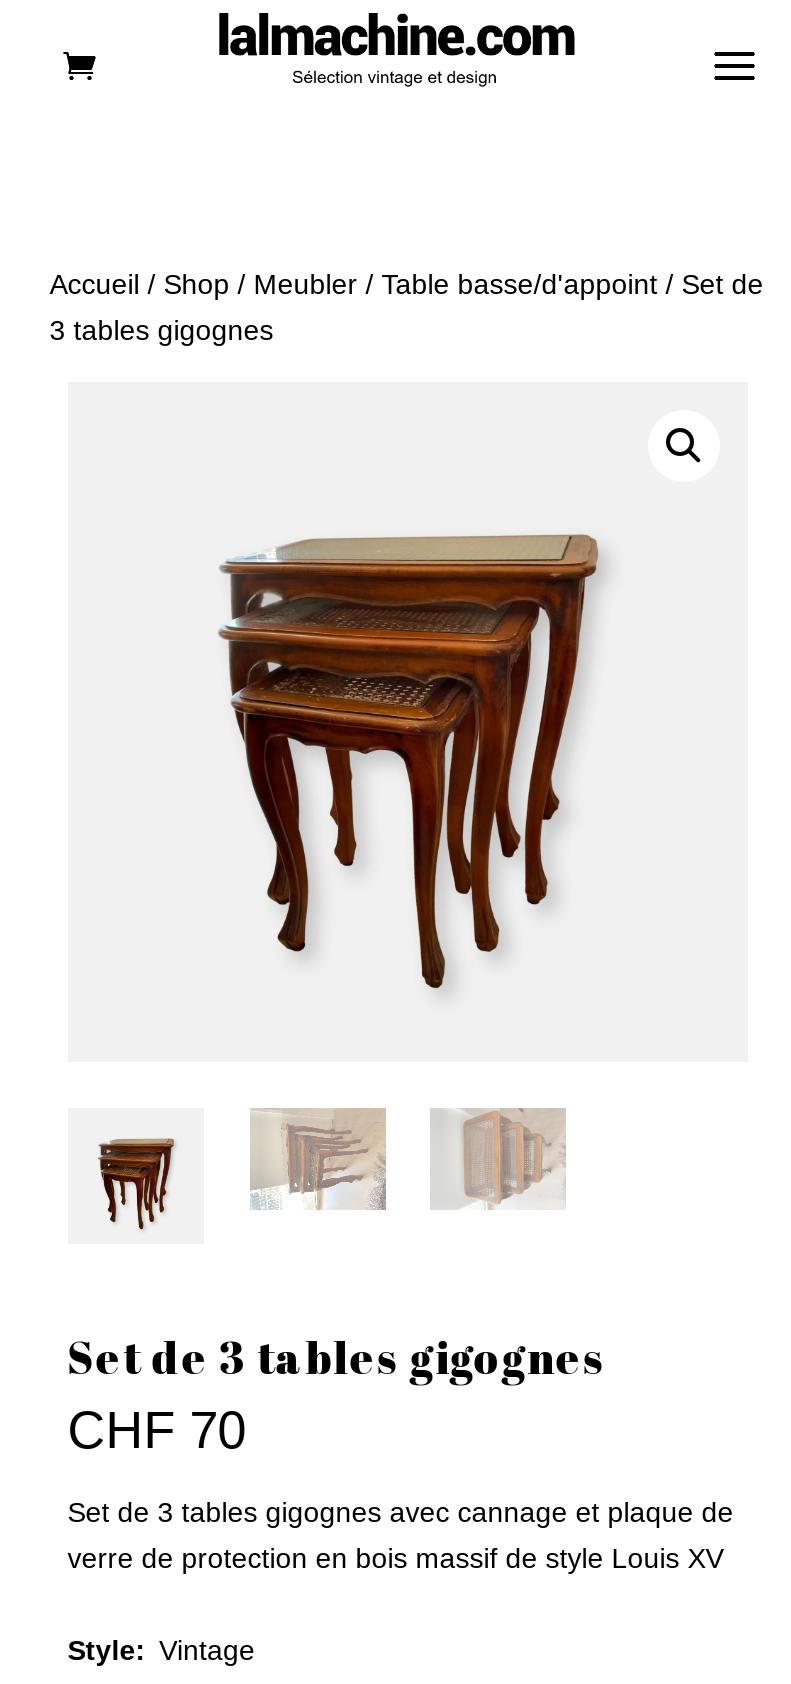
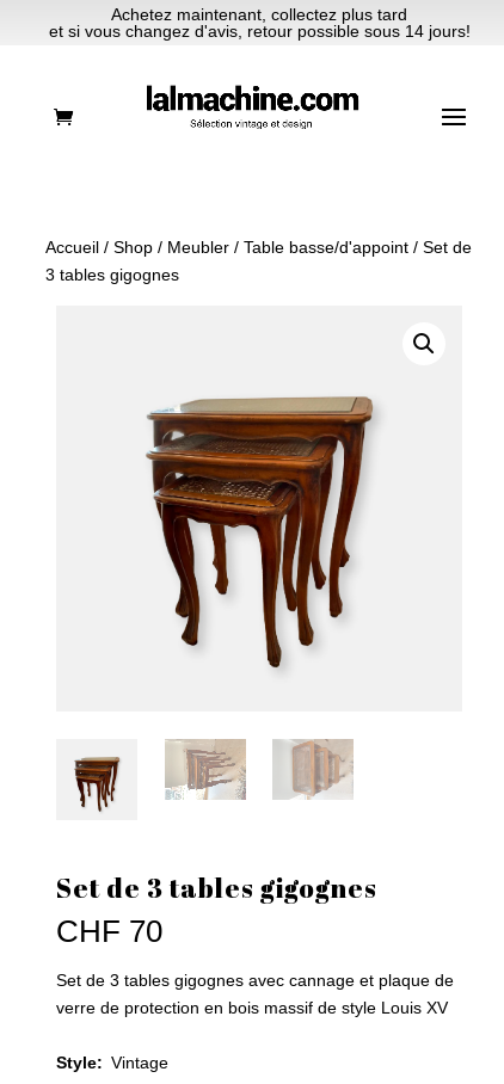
+ Achetez maintenant, collectez plus tard
+ et si vous changez d'avis, retour possible sous 14 jours!
